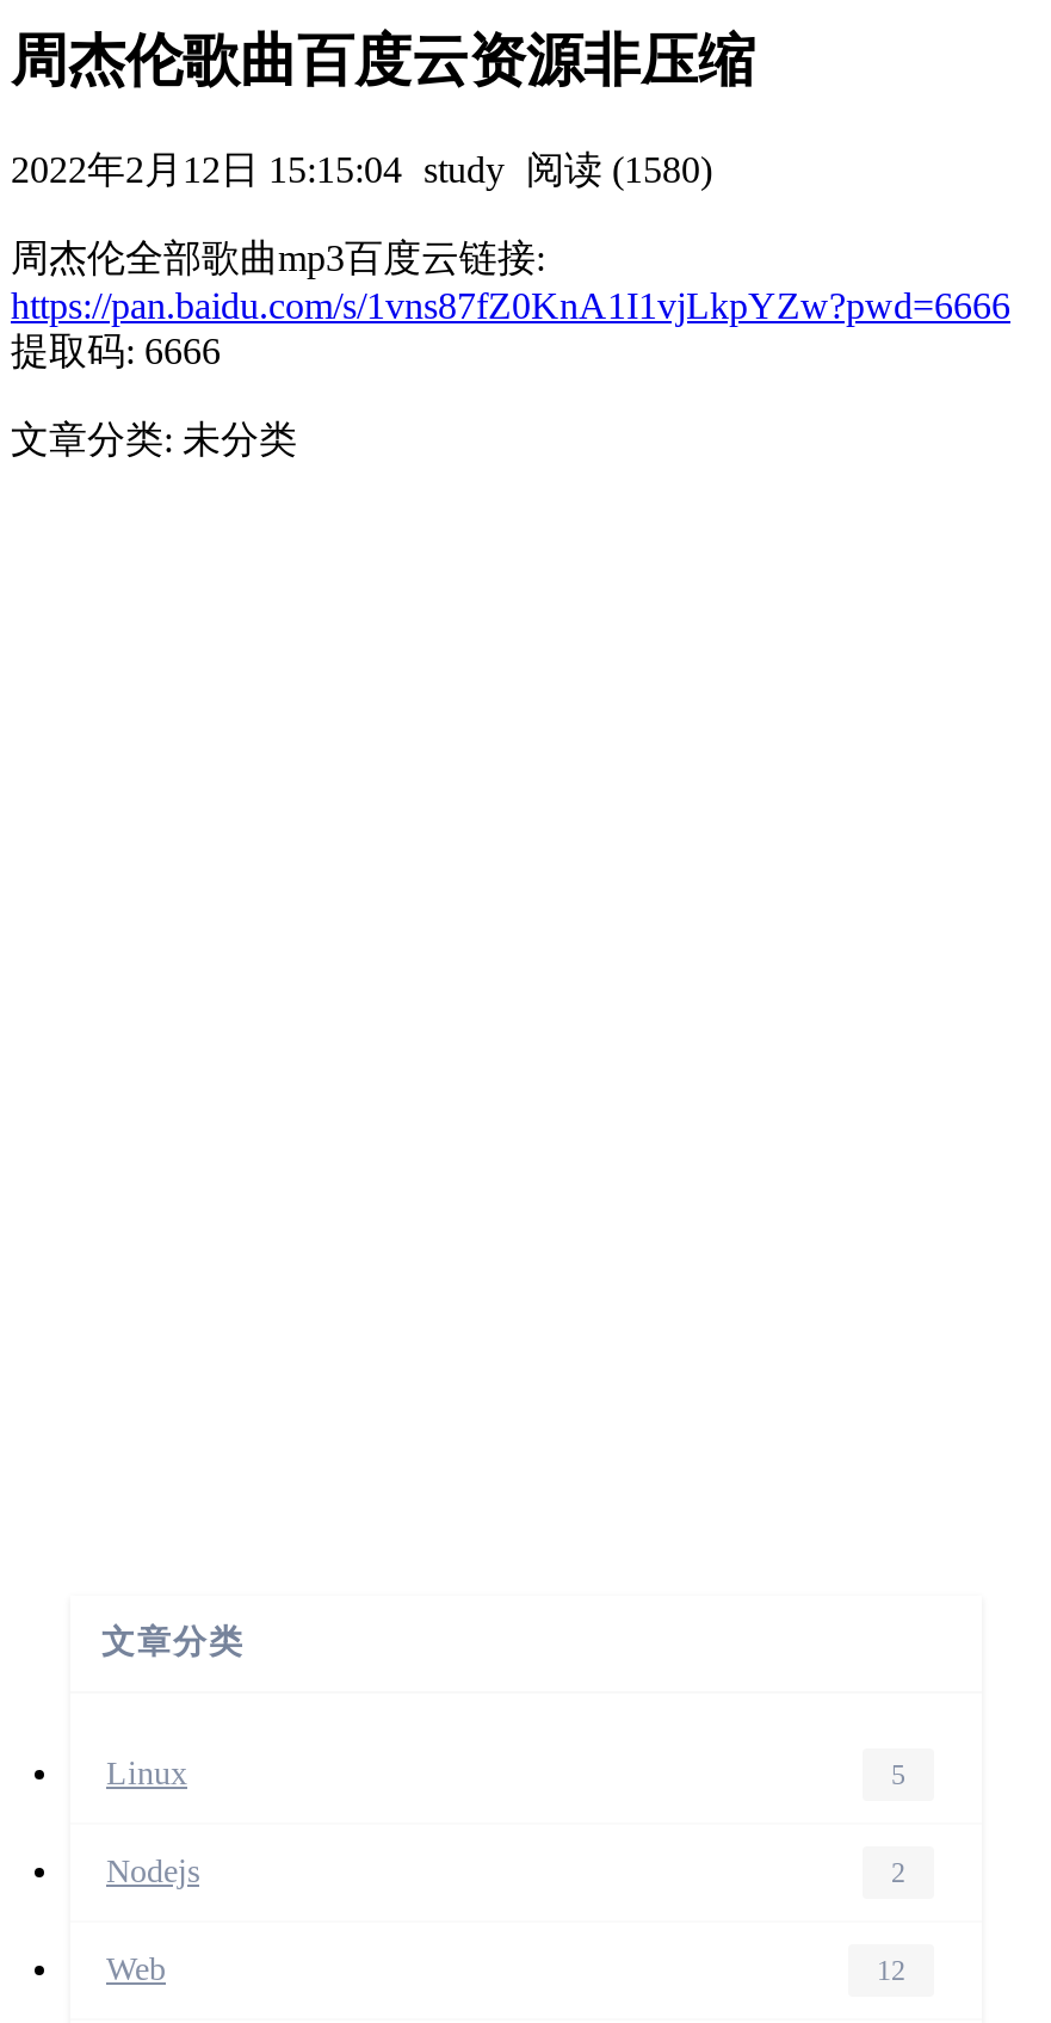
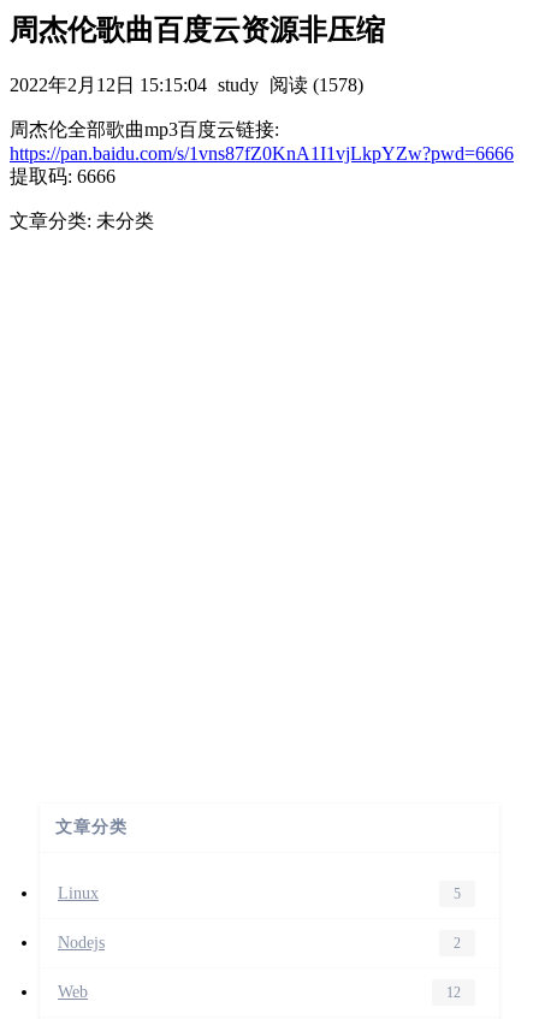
- 2022年2月12日 15:15:04 study 阅读 (1580)
+ 2022年2月12日 15:15:04 study 阅读 (1578)
